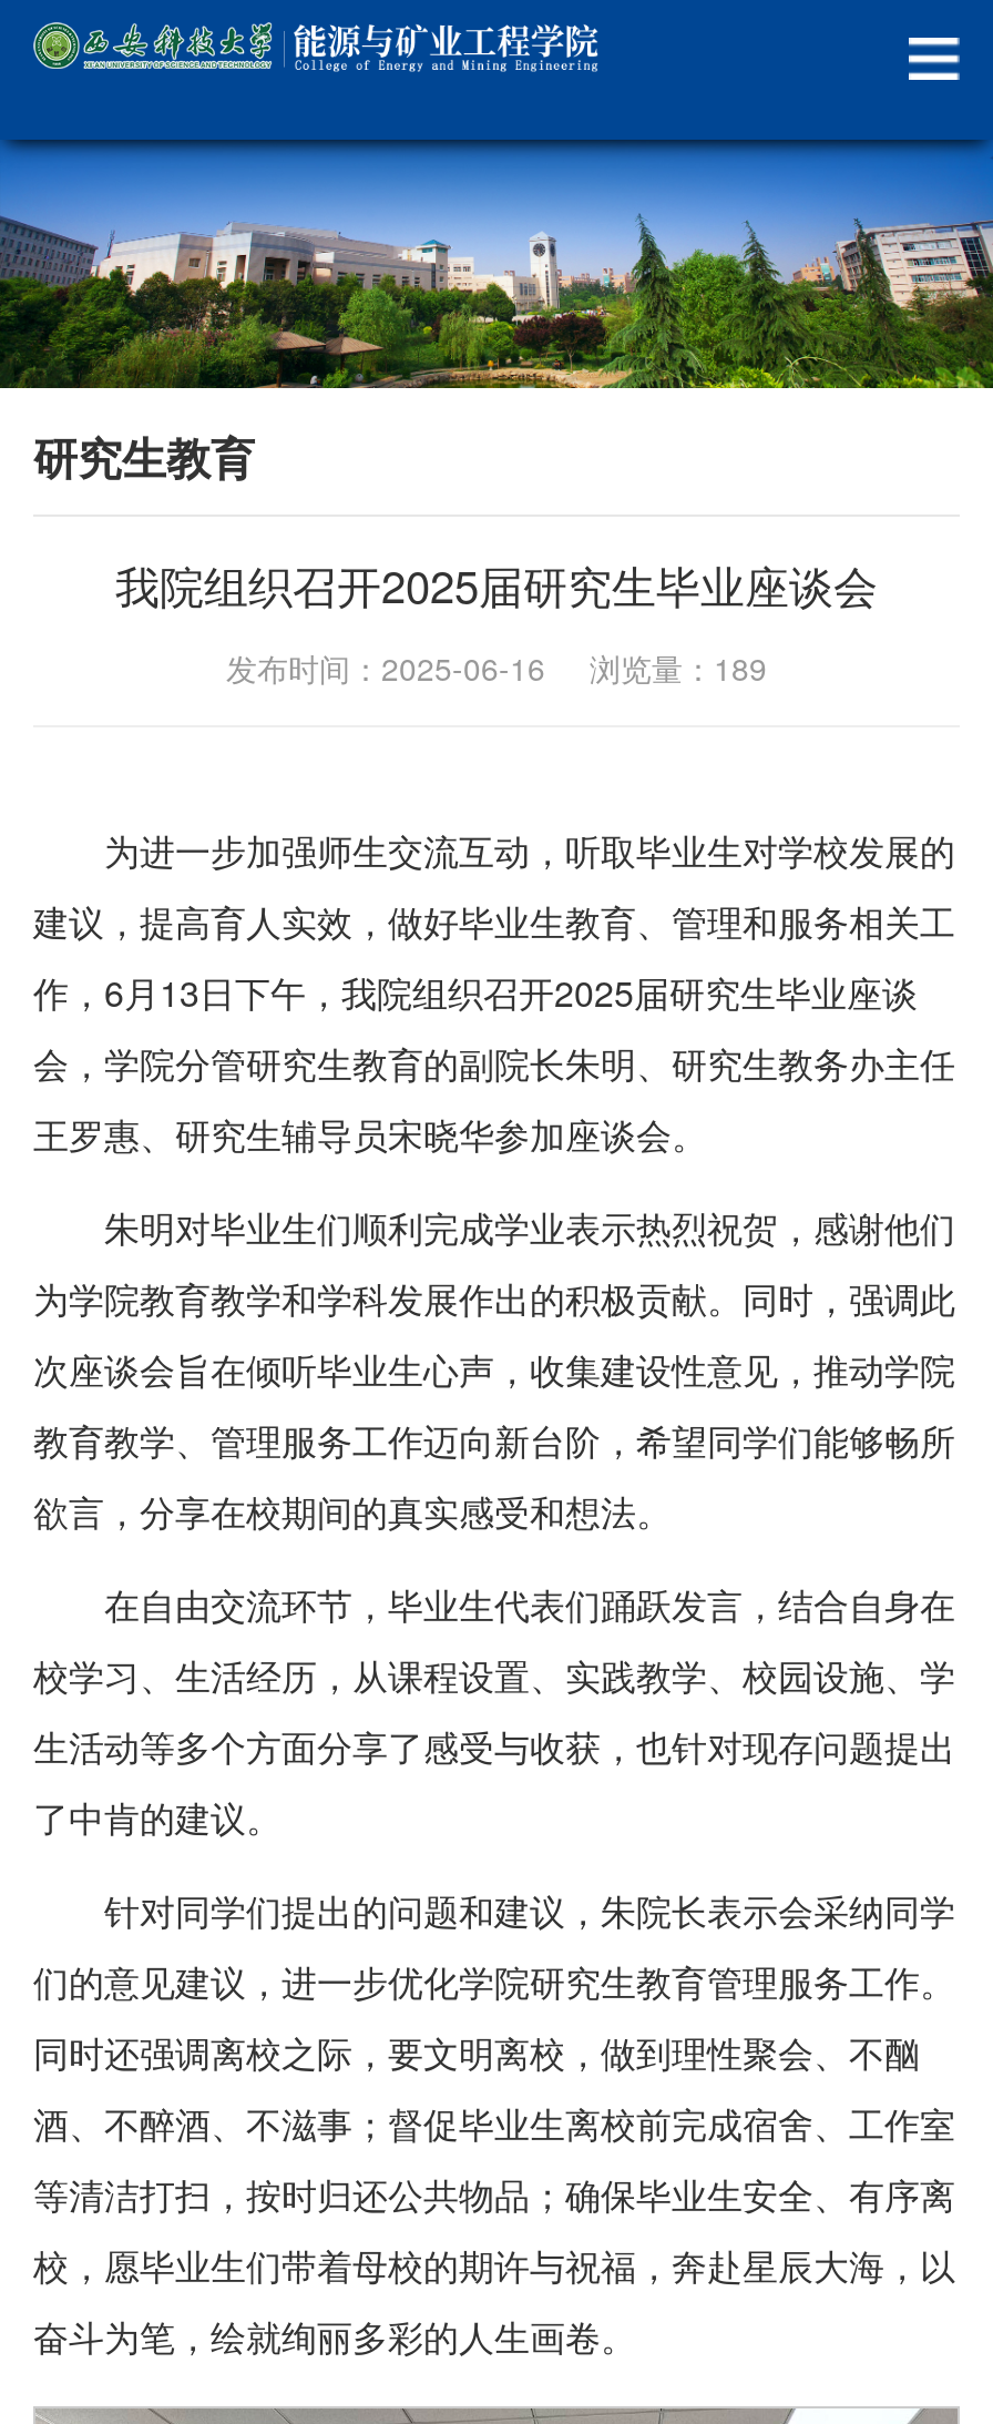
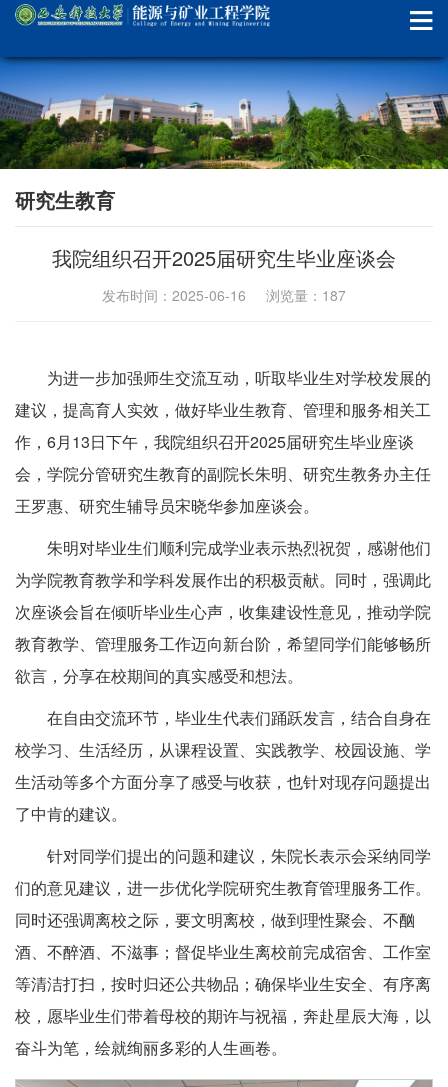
- 发布时间：2025-06-16 浏览量：189
+ 发布时间：2025-06-16 浏览量：187
